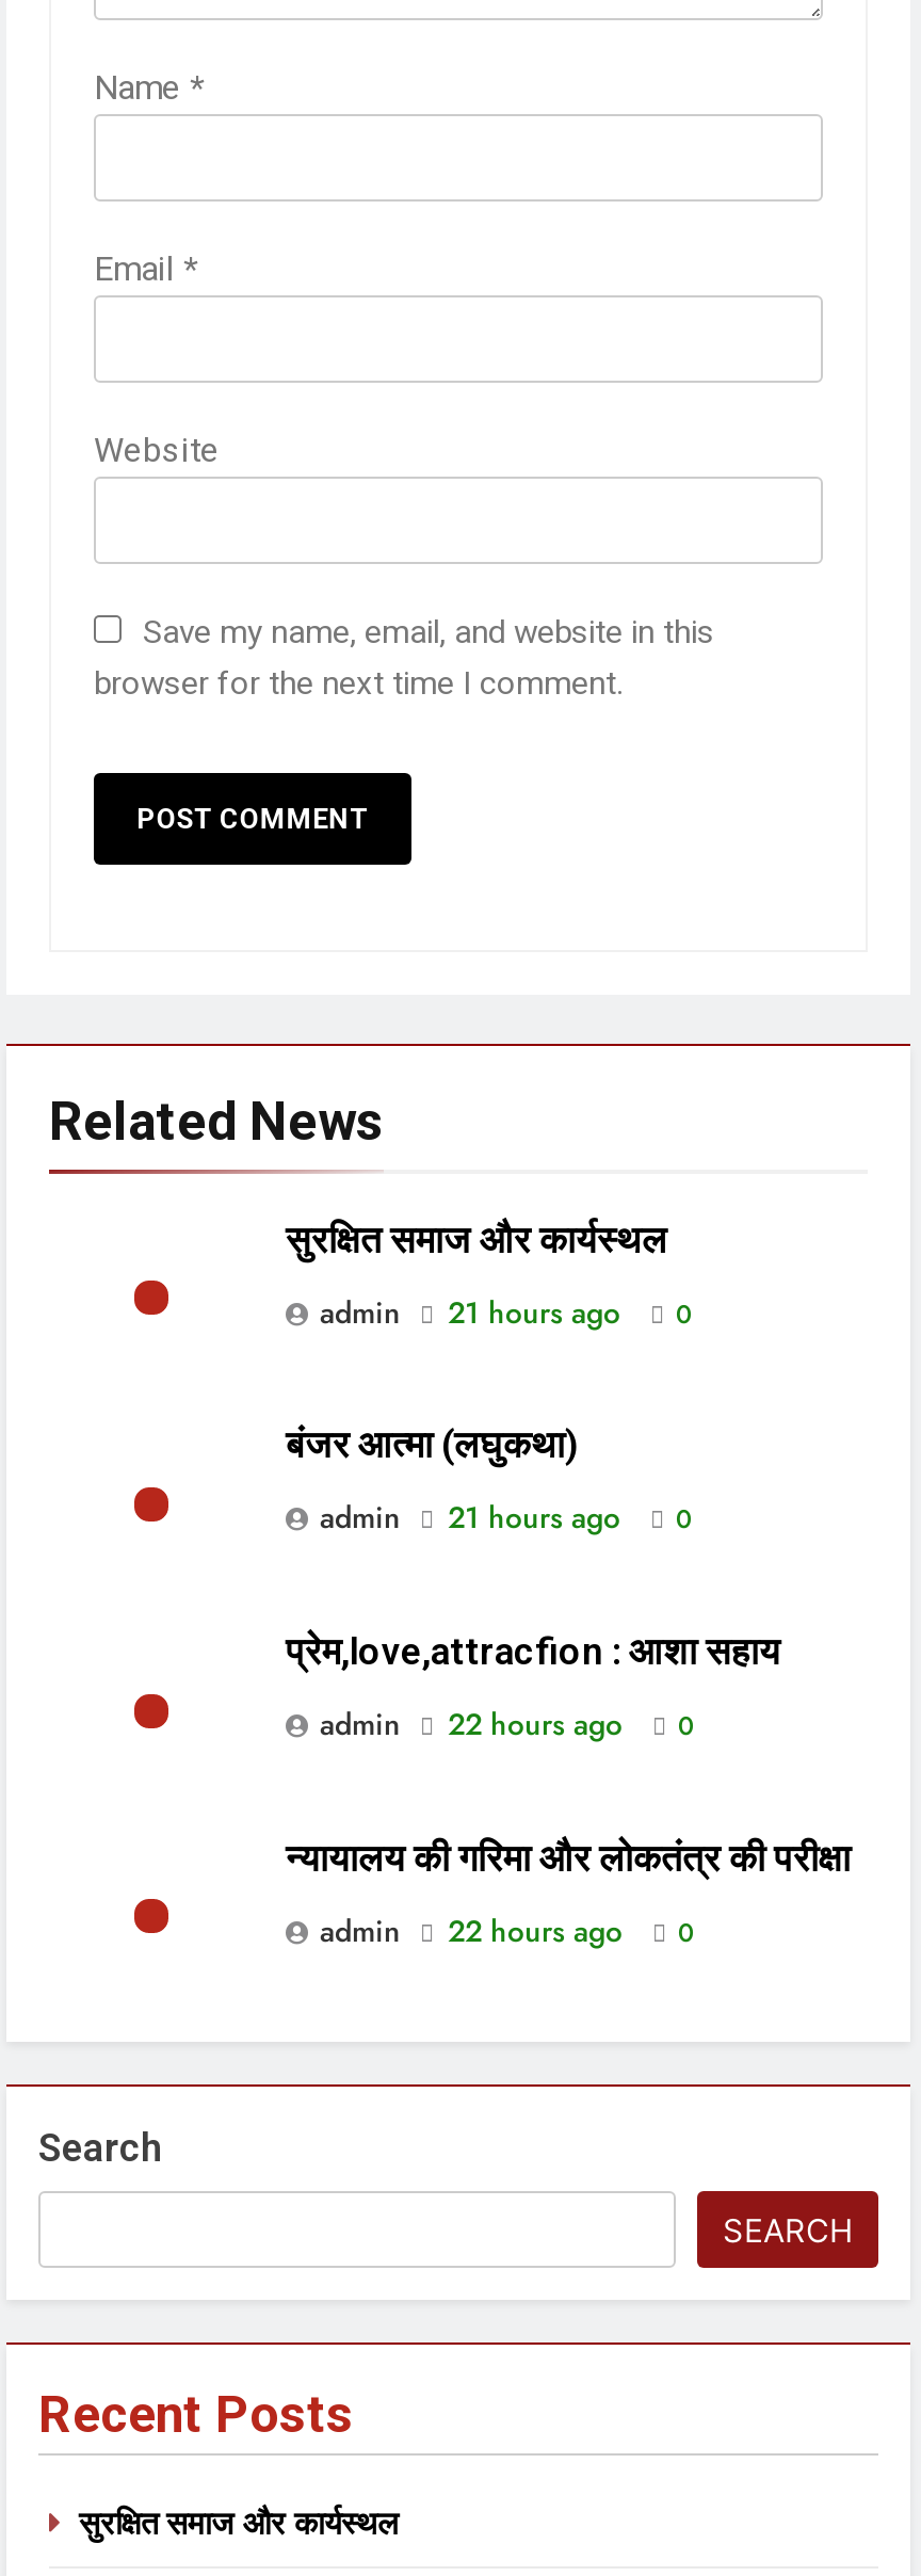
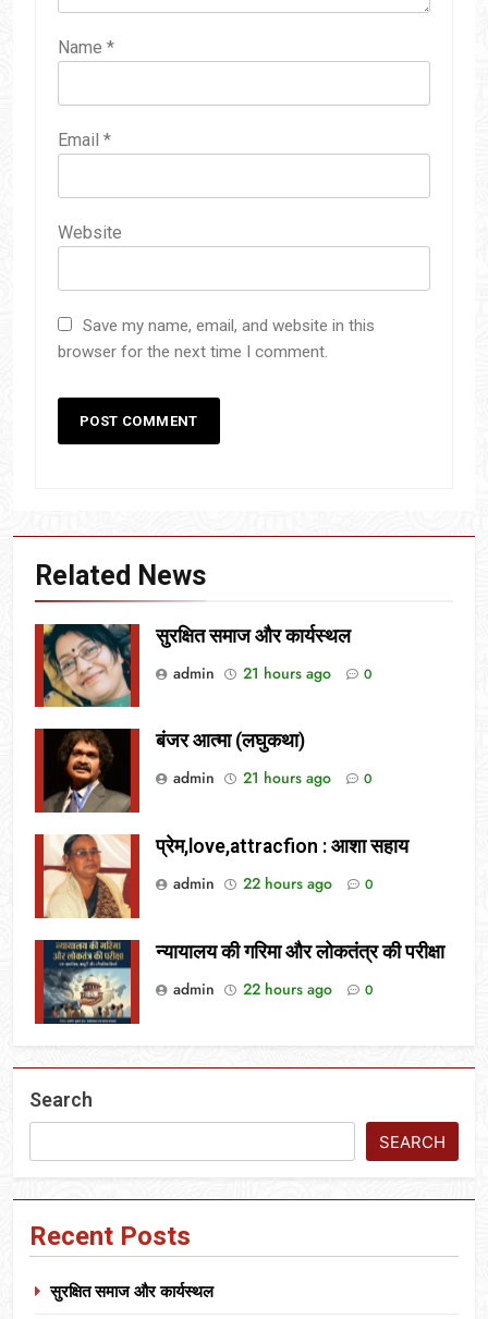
+ [image]

+ [image]

+ [image]

+ [image]
